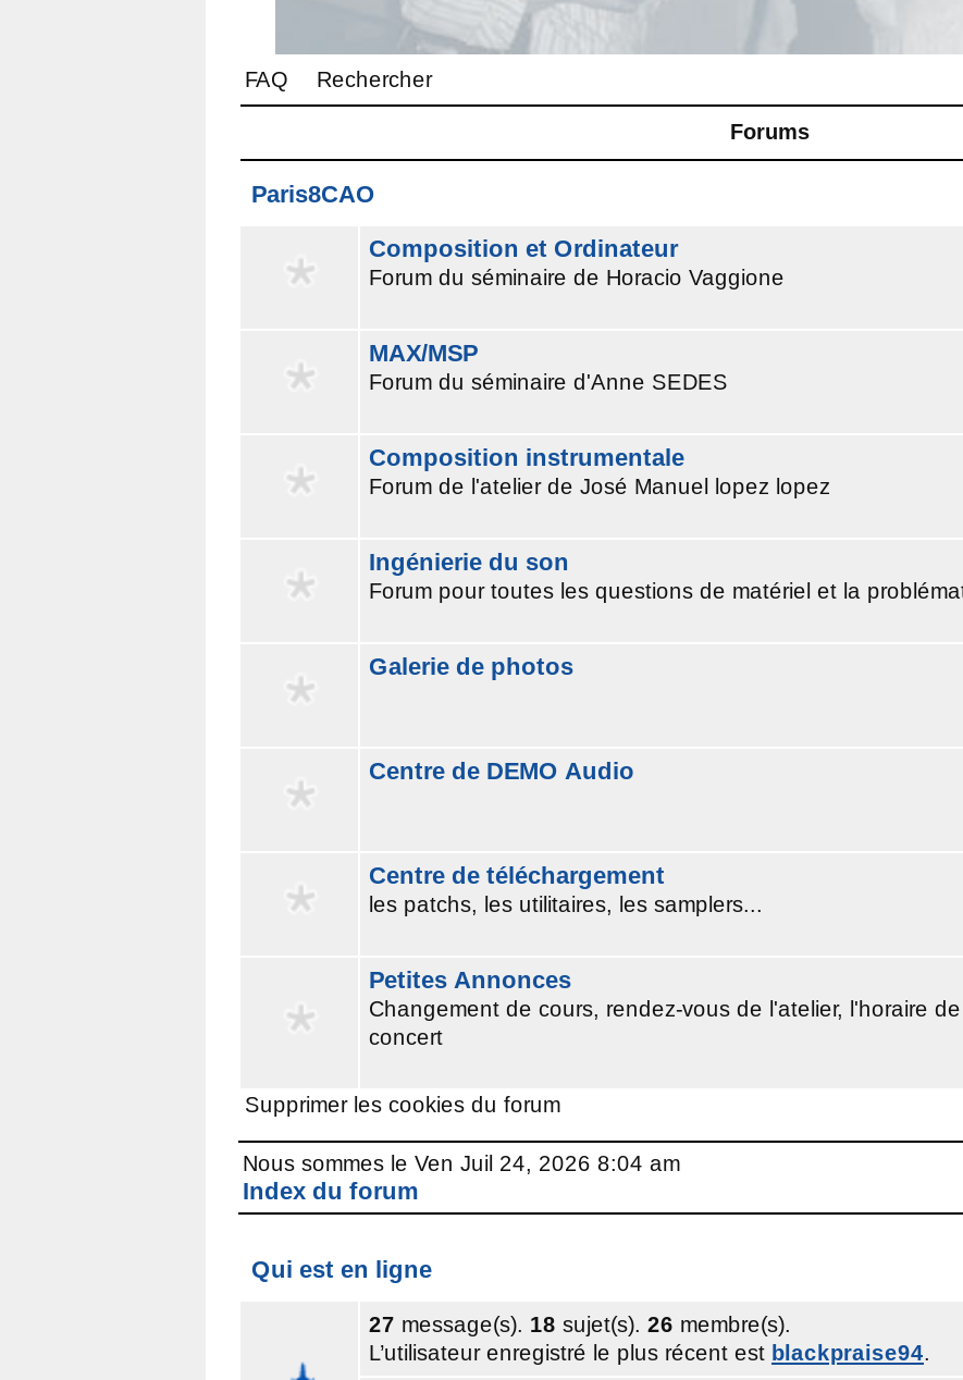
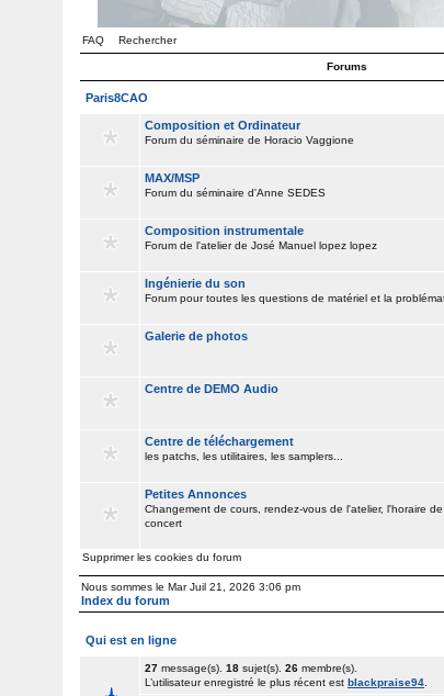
- Nous sommes le Ven Juil 24, 2026 8:04 am
+ Nous sommes le Mar Juil 21, 2026 3:06 pm
